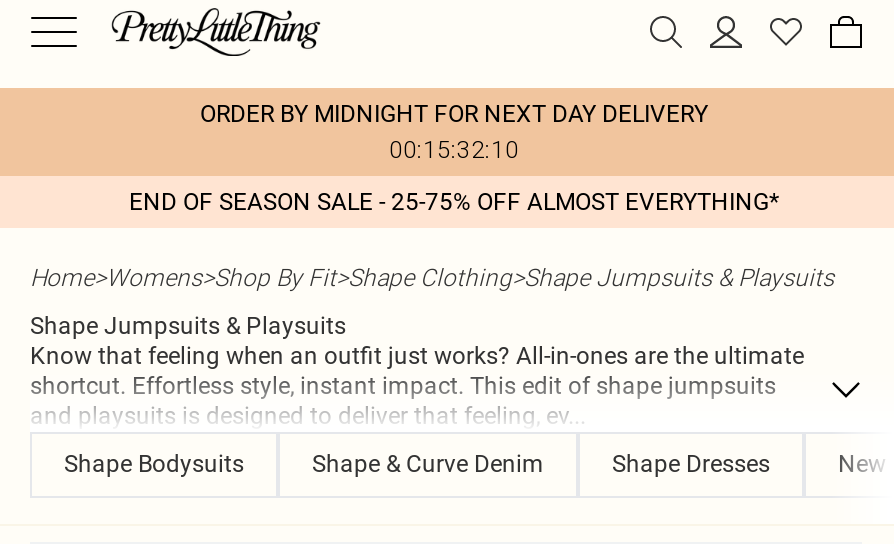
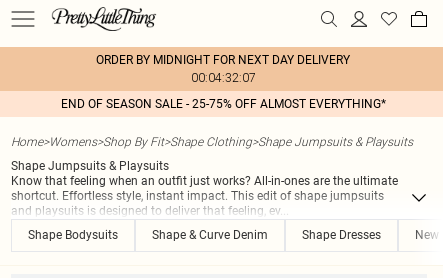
- 00:15:32:10
+ 00:04:32:07
